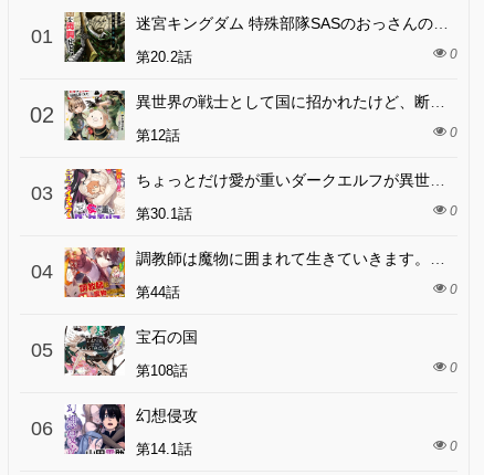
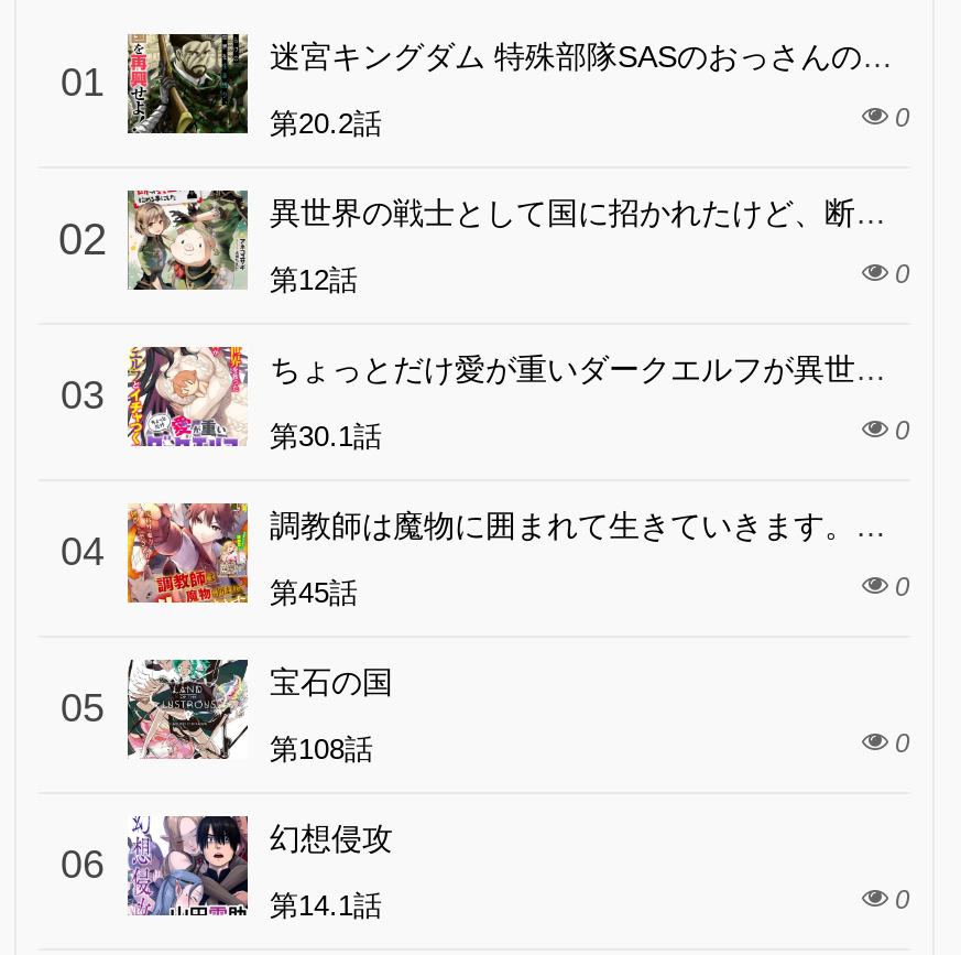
- 第44話
+ 第45話
